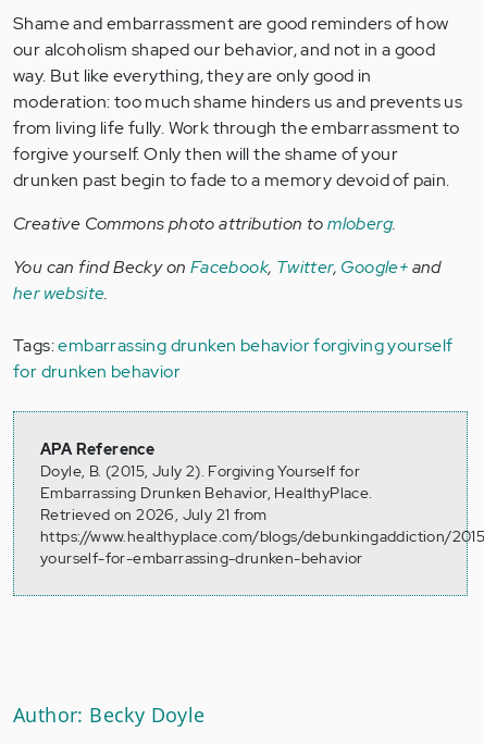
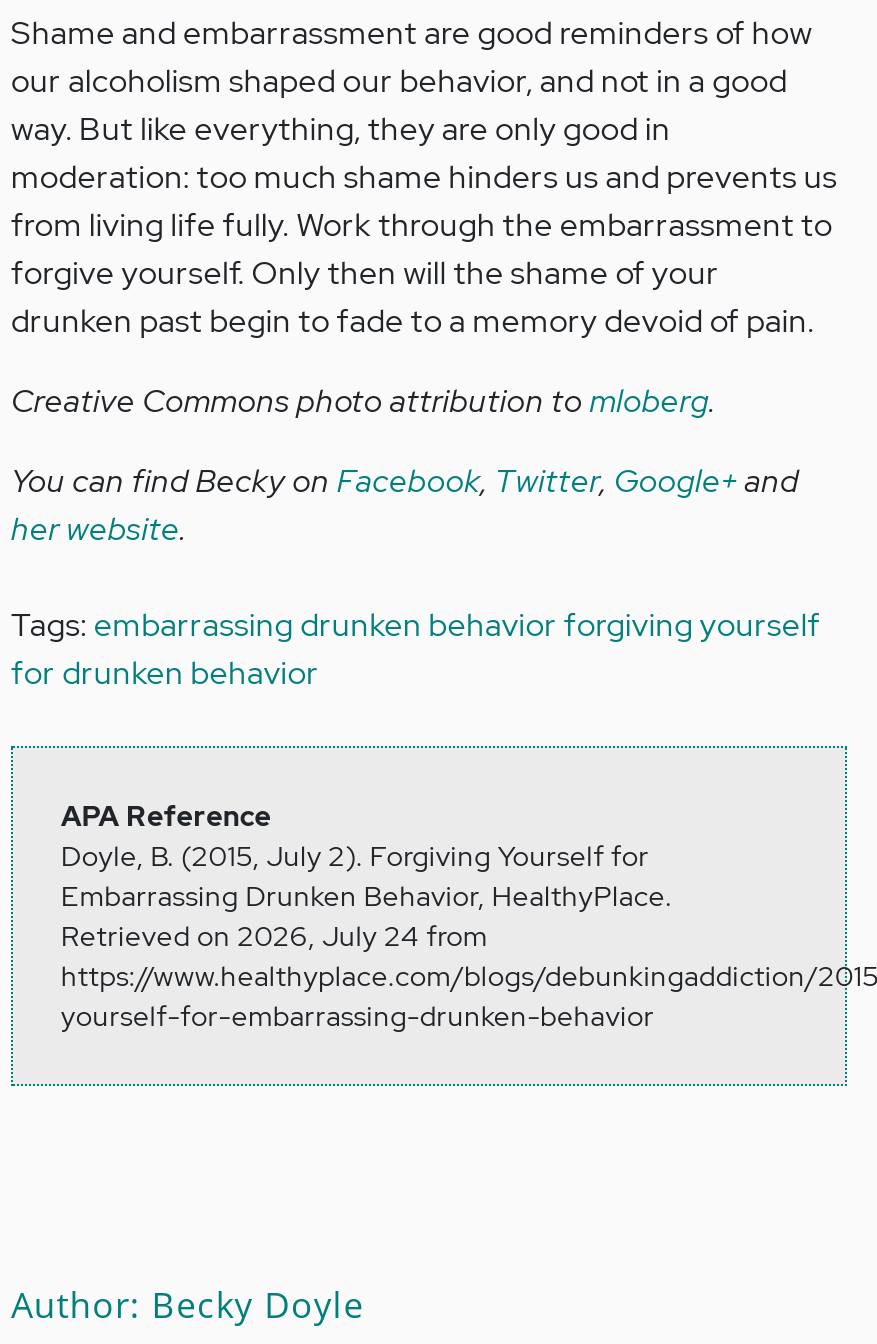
- Retrieved on 2026, July 21 from
+ Retrieved on 2026, July 24 from
